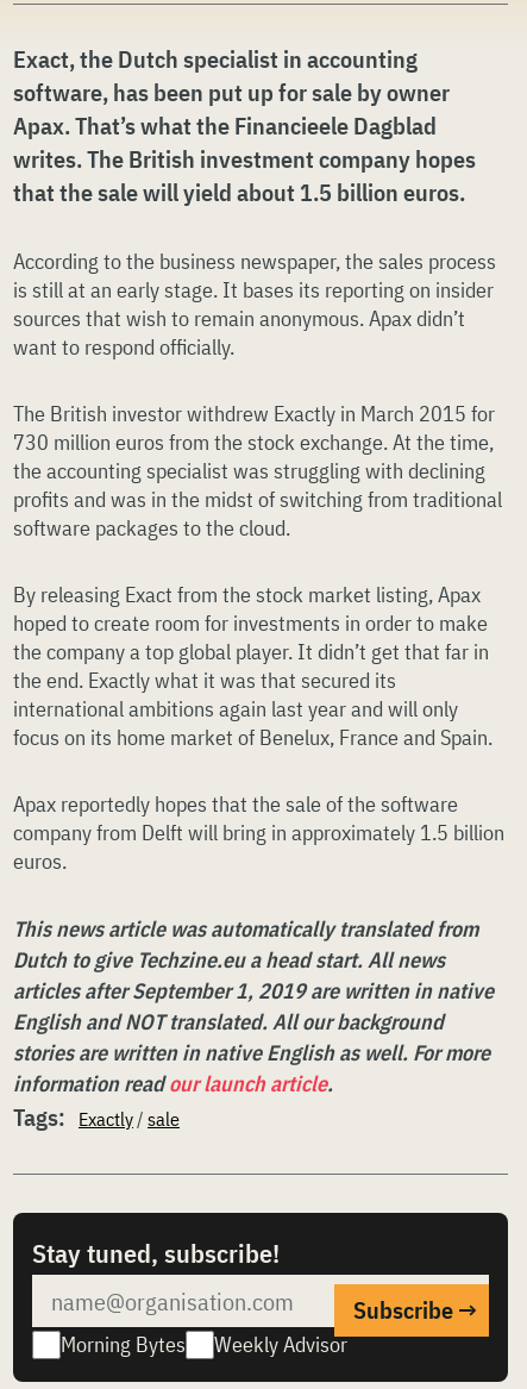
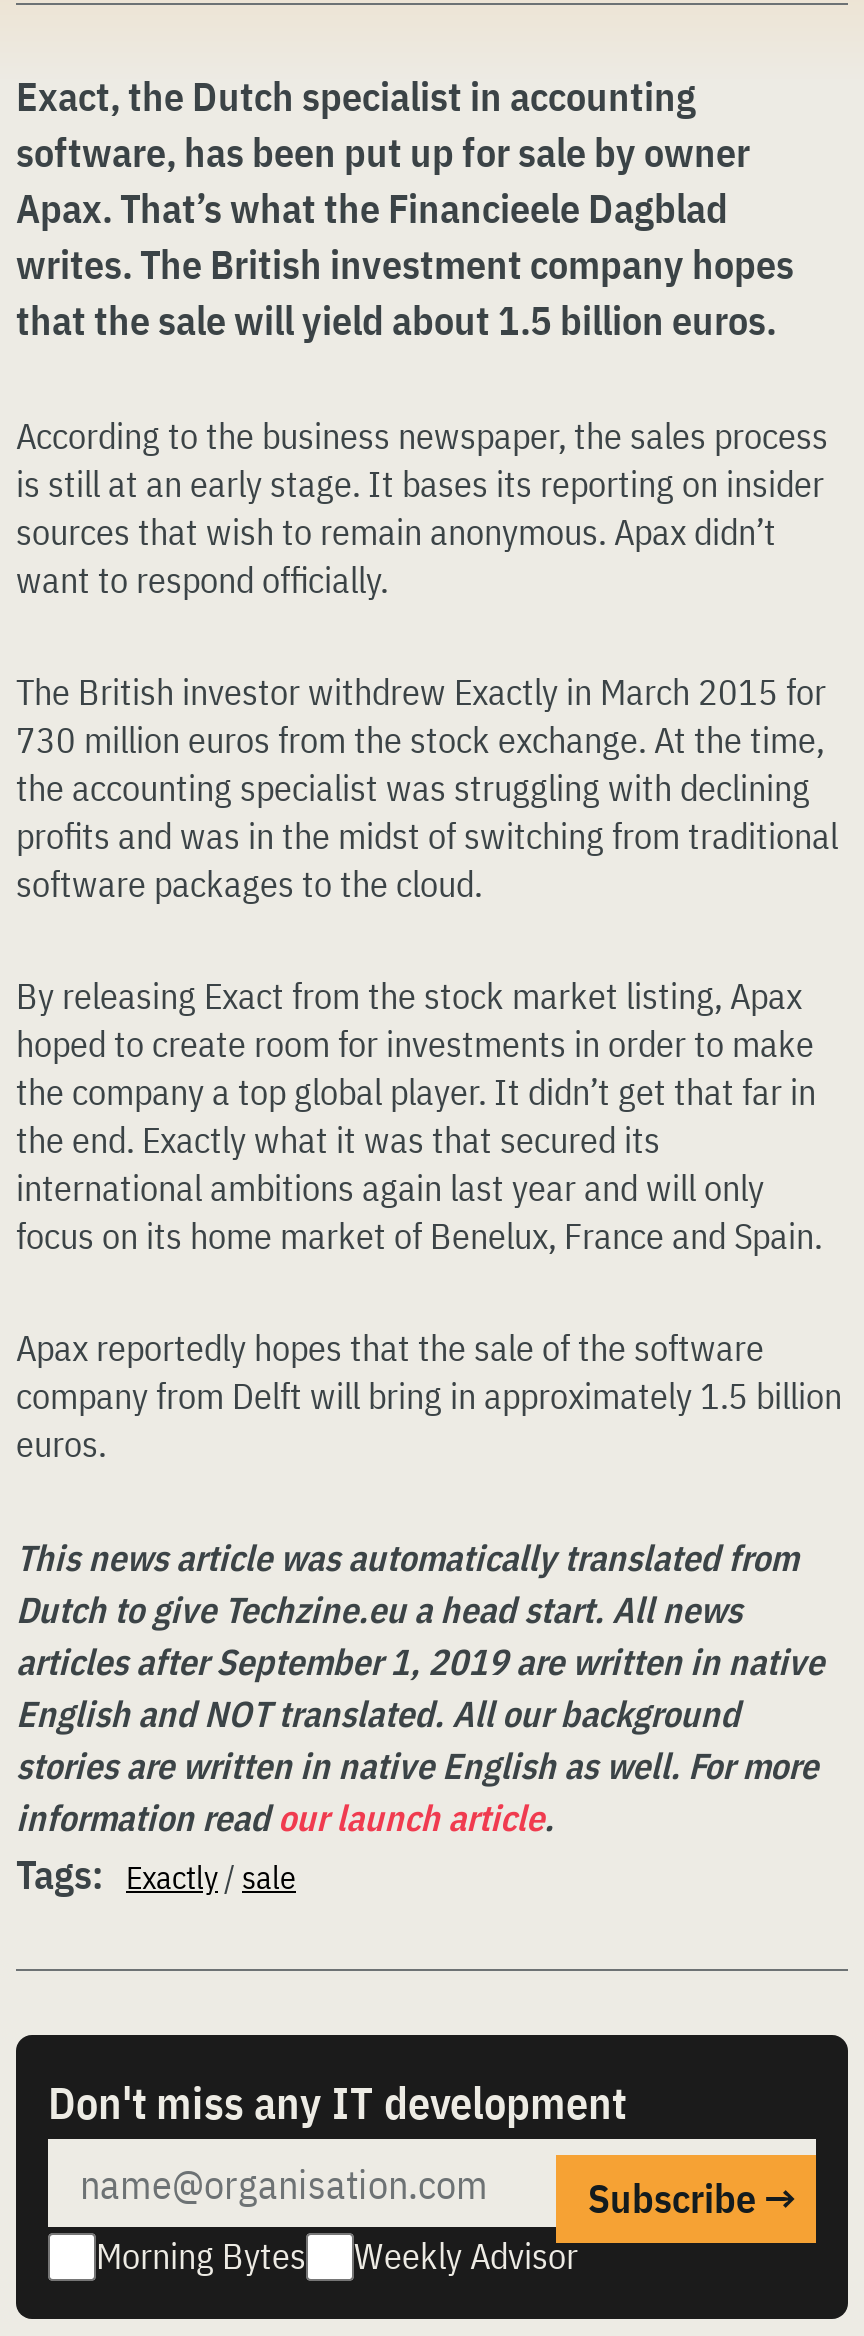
- Stay tuned, subscribe!
+ Don't miss any IT development
